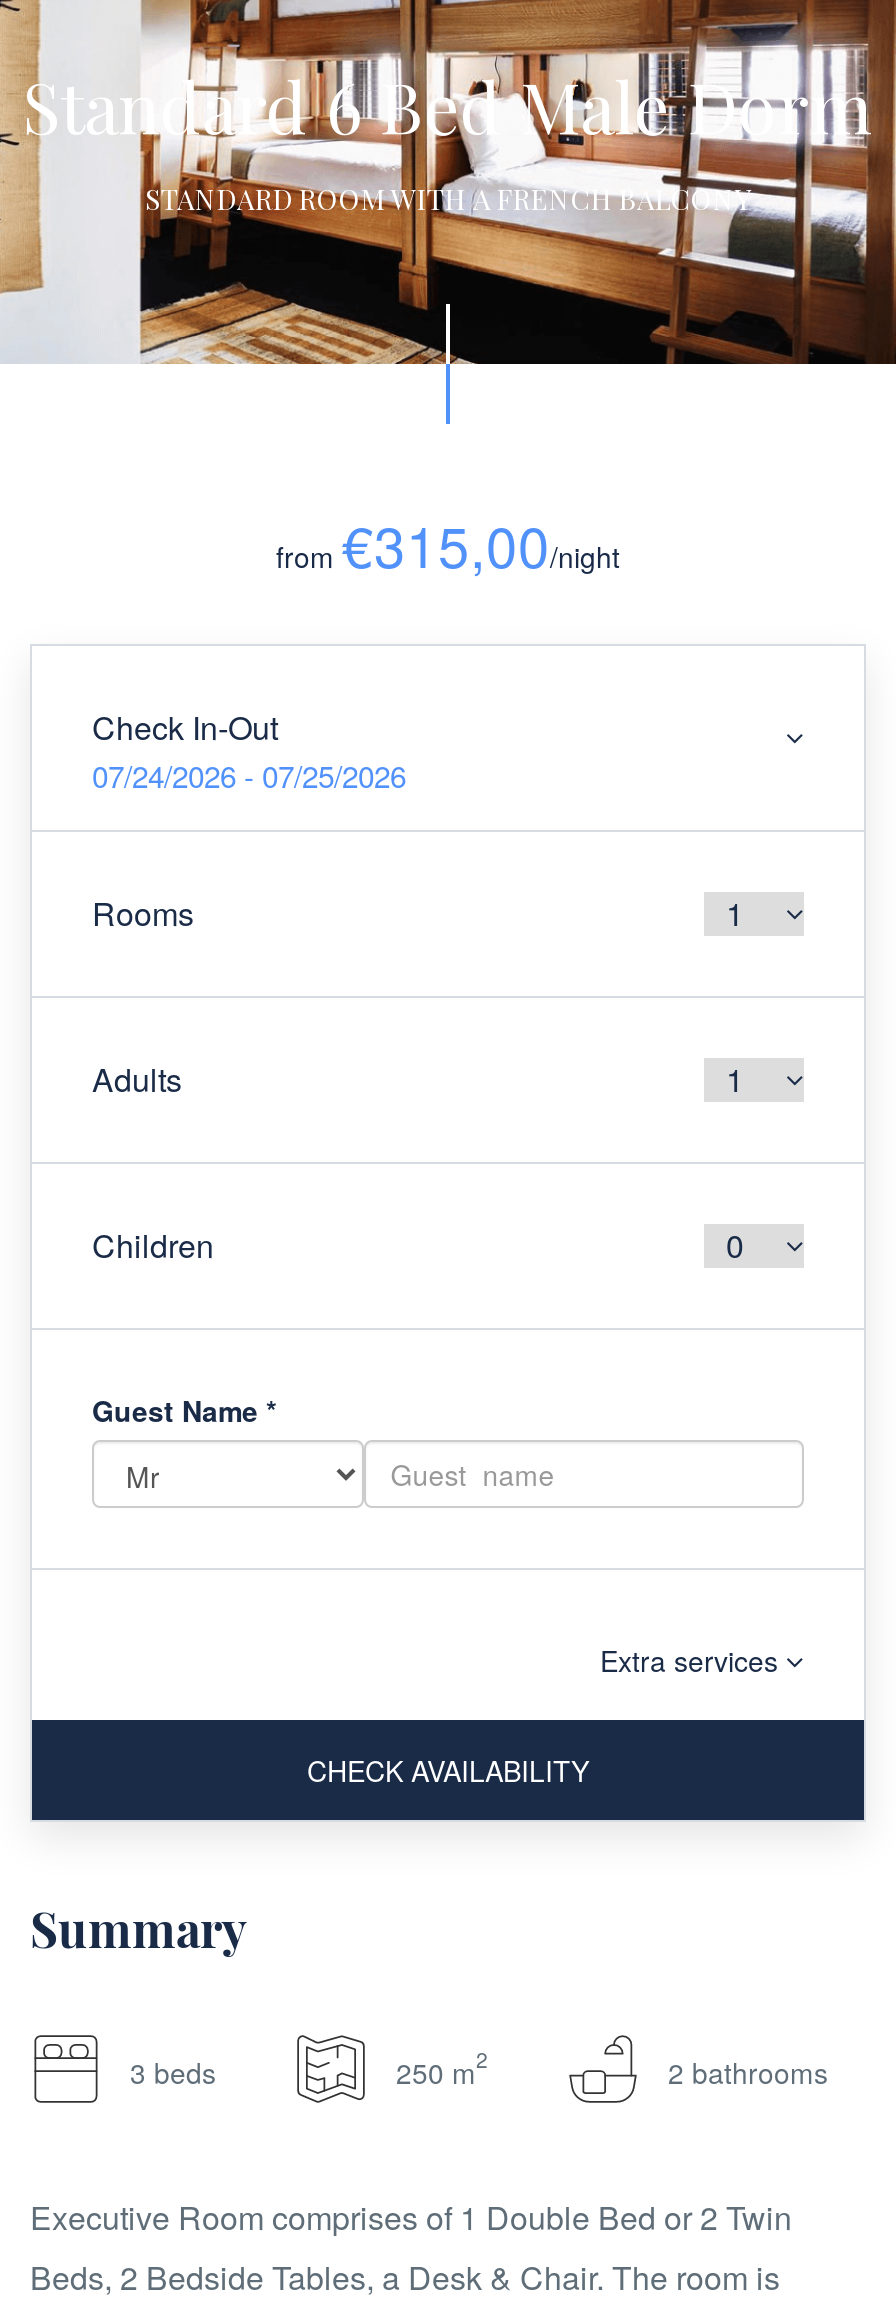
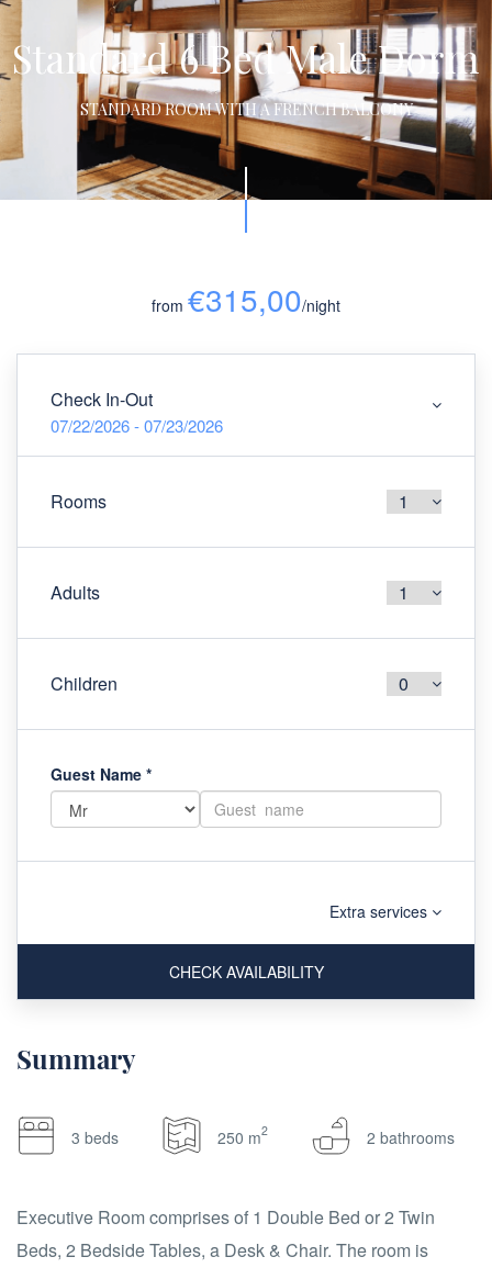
- 07/24/2026 - 07/25/2026
+ 07/22/2026 - 07/23/2026
